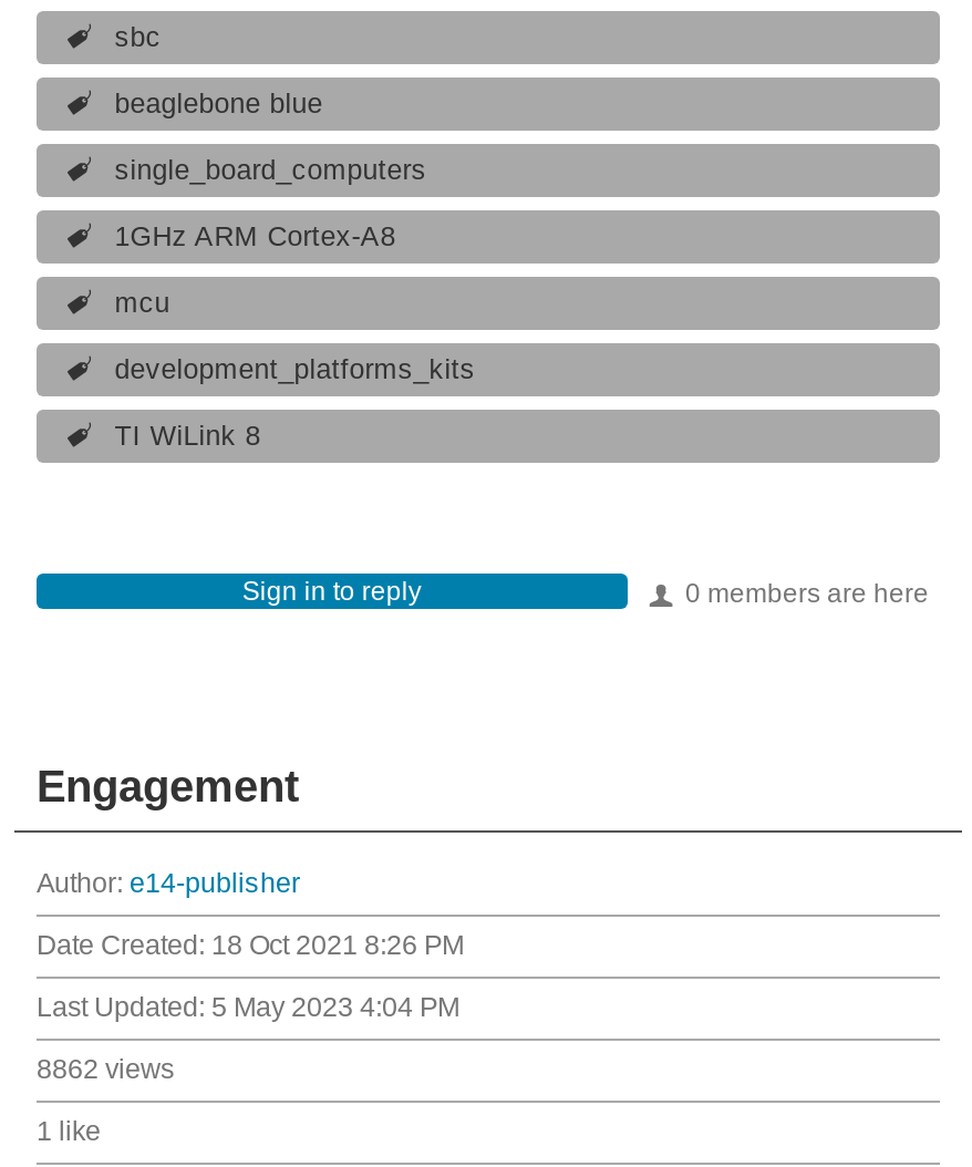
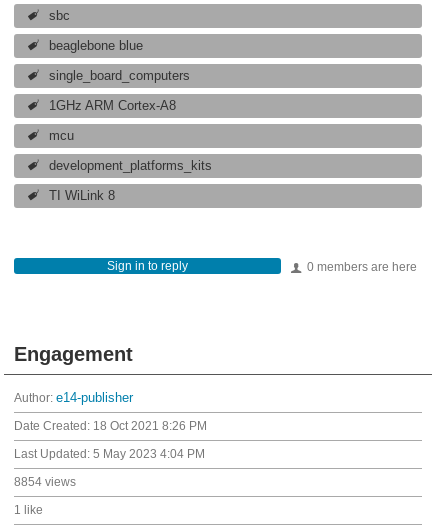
- 8862 views
+ 8854 views
